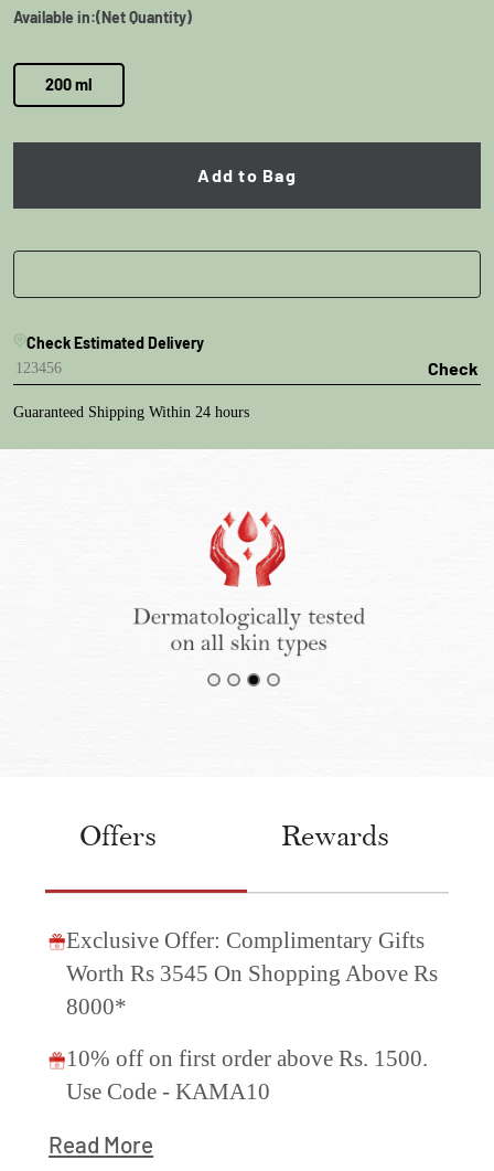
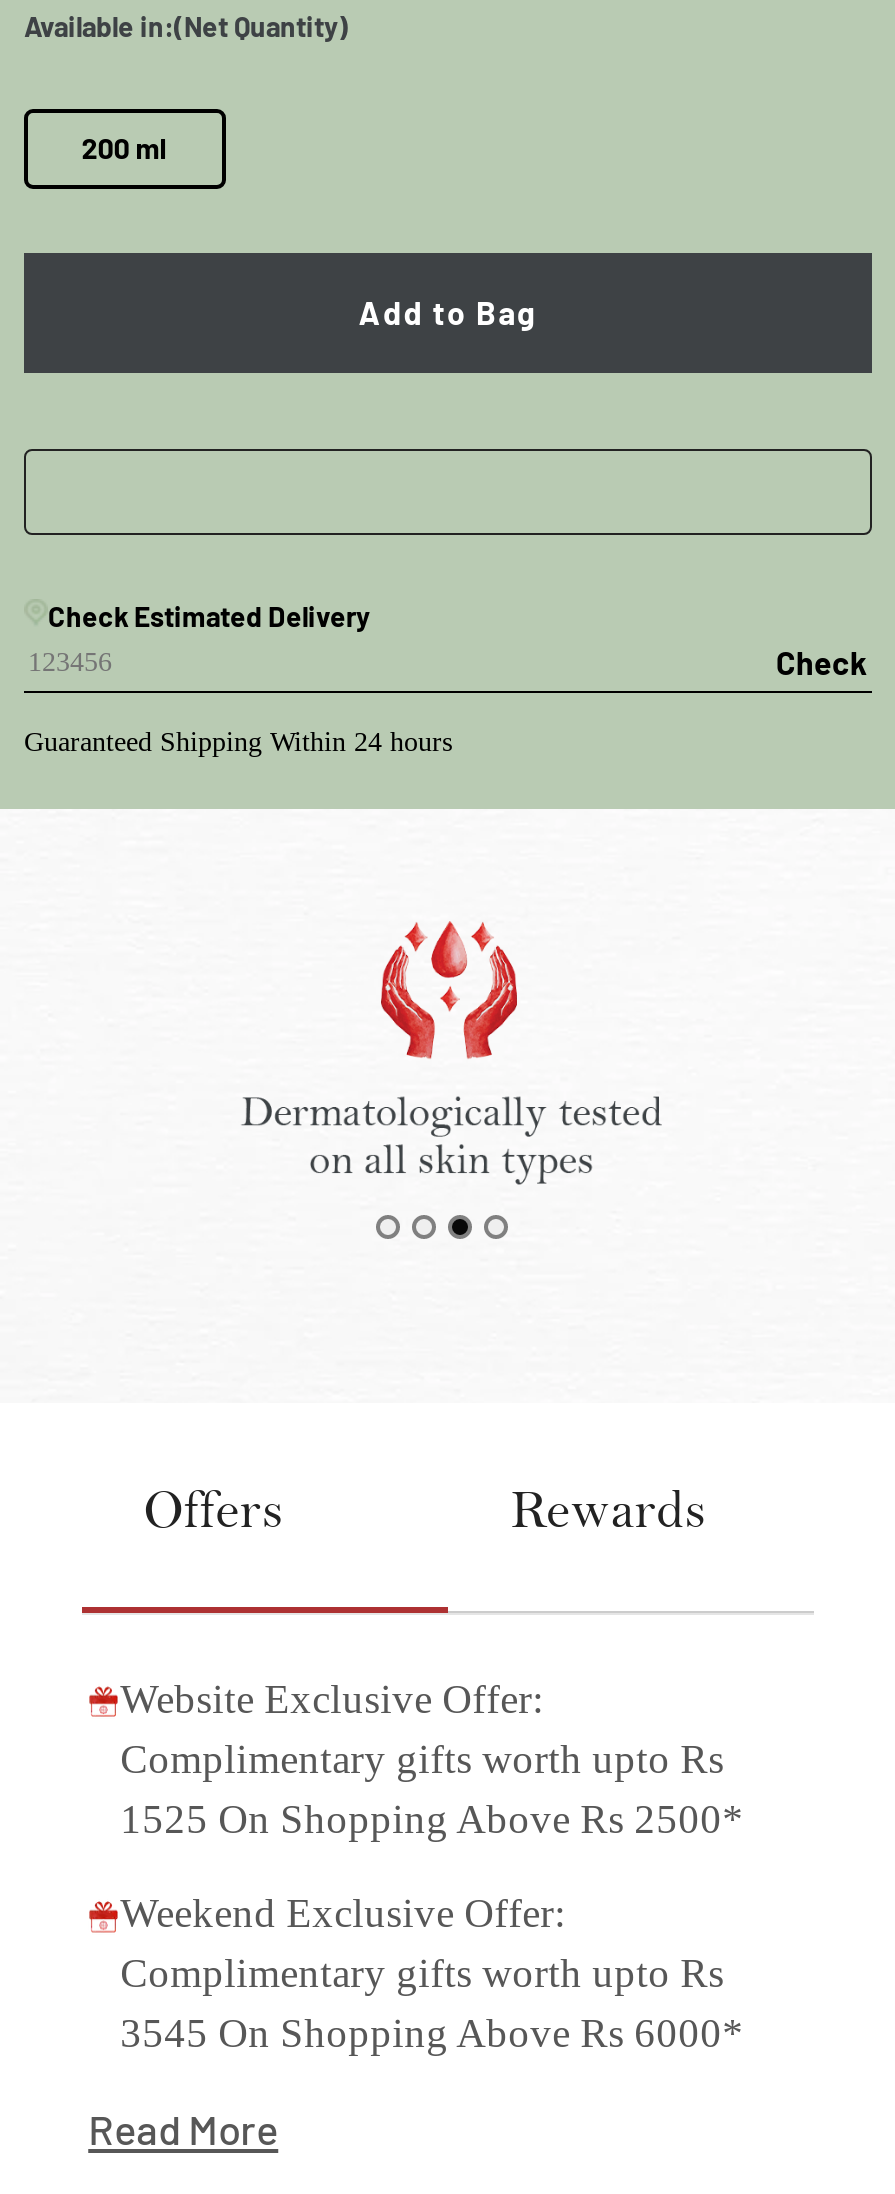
- Exclusive Offer: Complimentary Gifts
- Worth Rs 3545 On Shopping Above Rs
- 8000*
+ Website Exclusive Offer:
+ Complimentary gifts worth upto Rs
+ 1525 On Shopping Above Rs 2500*

- 10% off on first order above Rs. 1500.
- Use Code - KAMA10
+ Weekend Exclusive Offer:
+ Complimentary gifts worth upto Rs
+ 3545 On Shopping Above Rs 6000*
